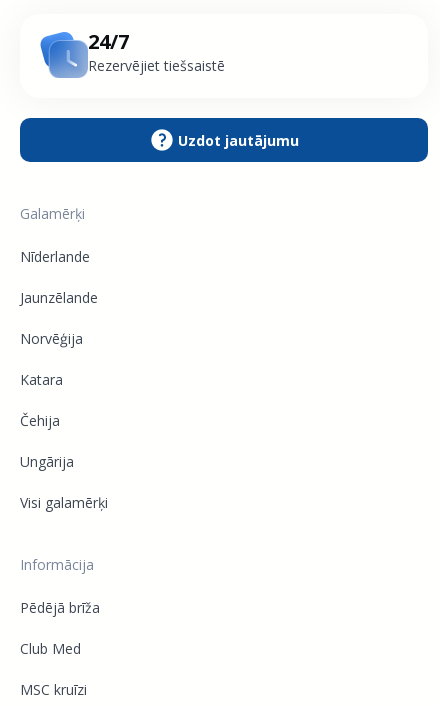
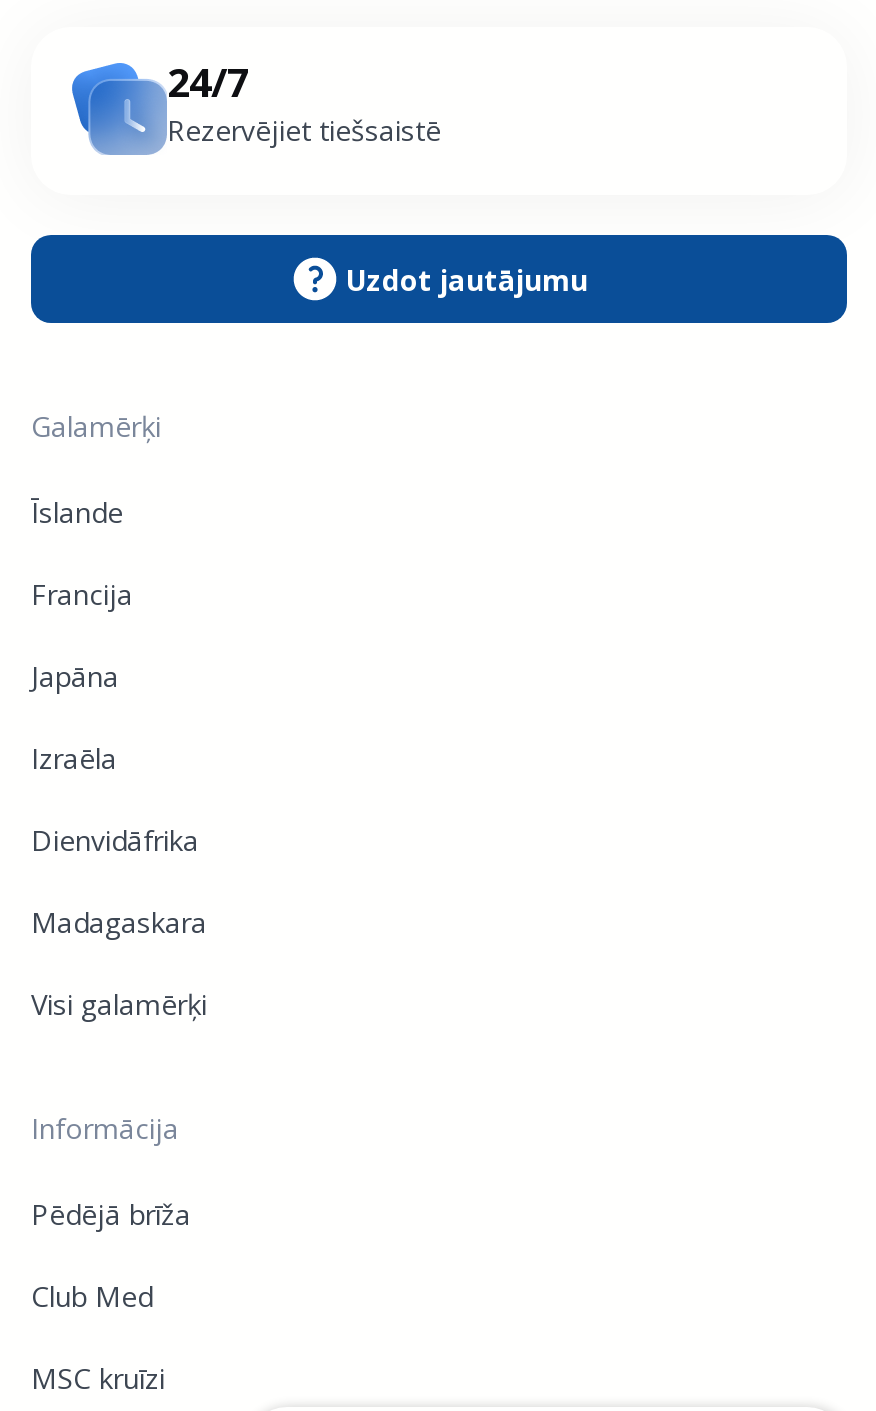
- Nīderlande
+ Īslande

- Jaunzēlande
+ Francija

- Norvēģija
+ Japāna

- Katara
+ Izraēla

- Čehija
+ Dienvidāfrika

- Ungārija
+ Madagaskara
